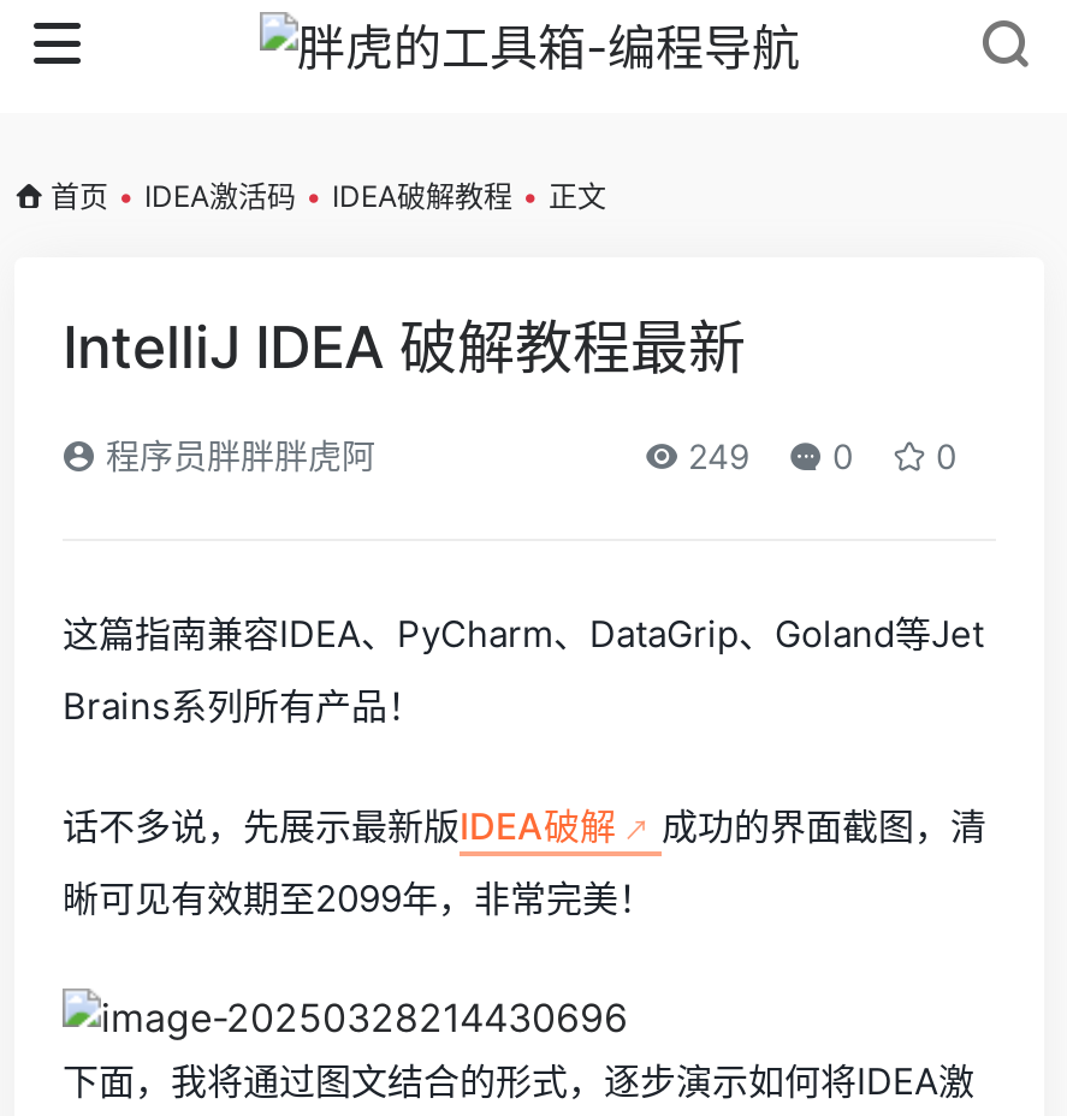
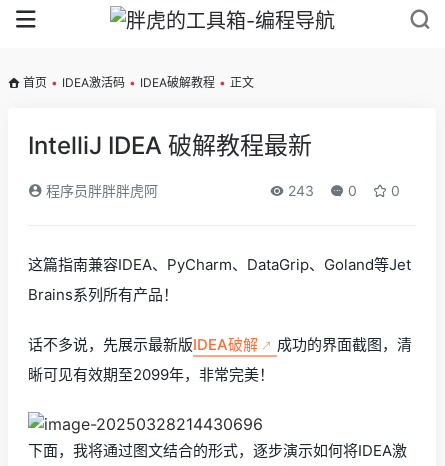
- 249 0 0
+ 243 0 0
